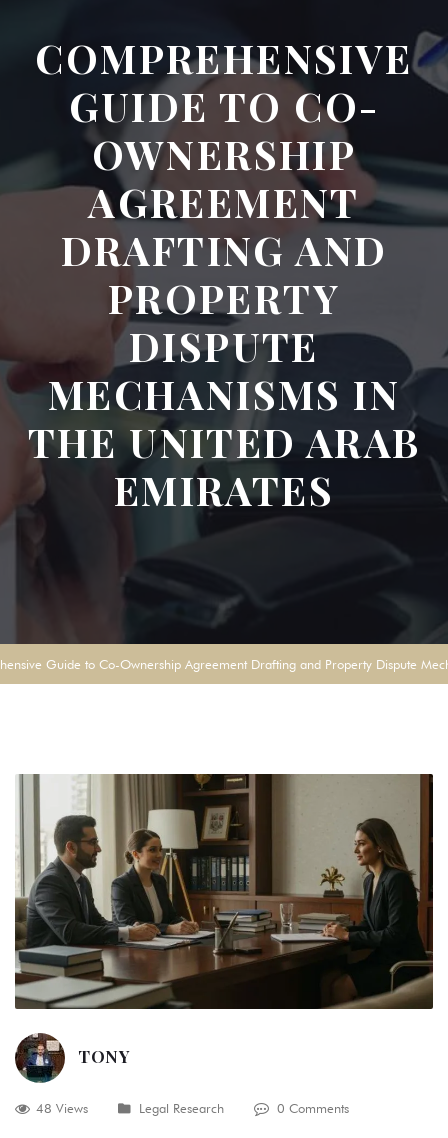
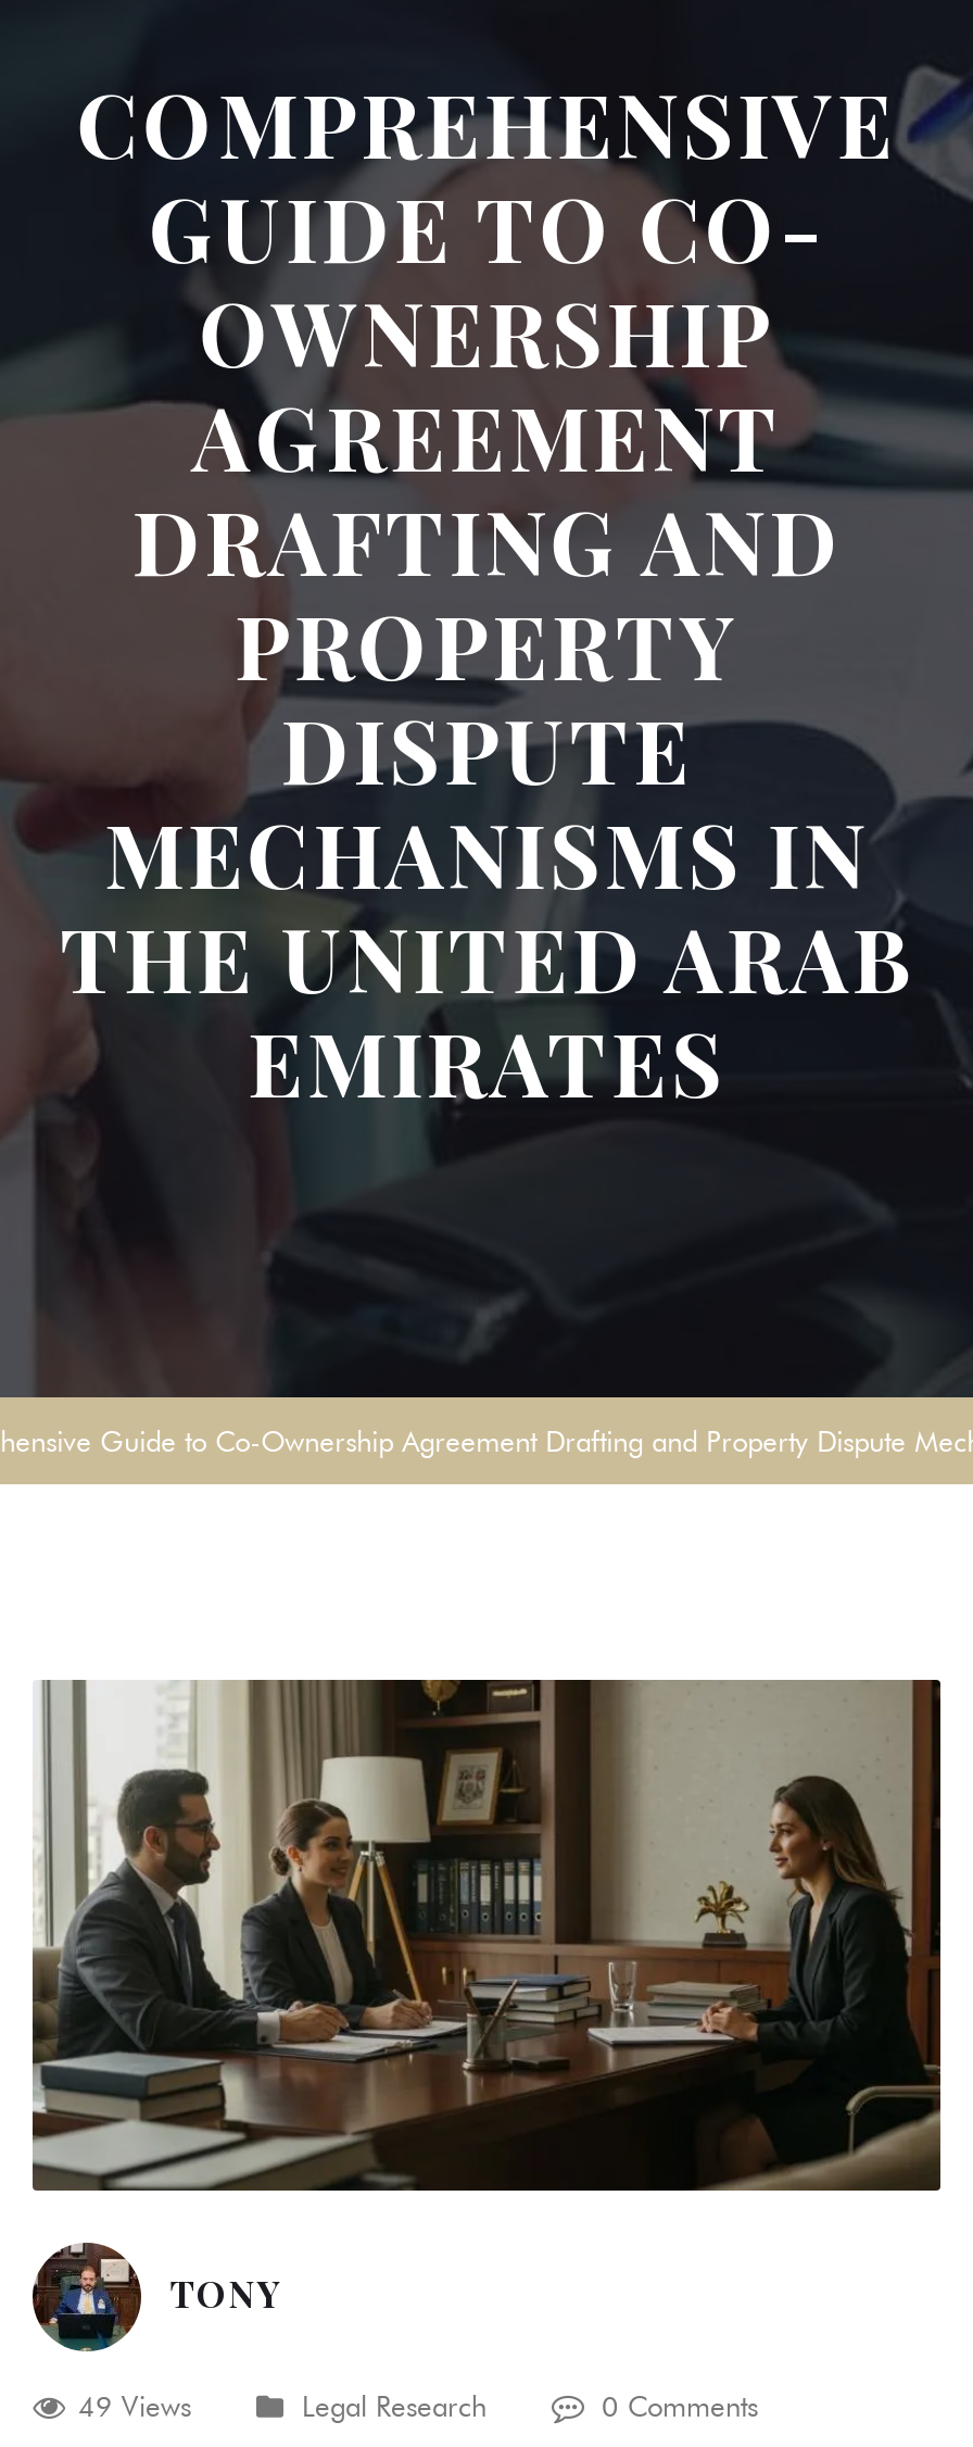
- 48 Views
+ 49 Views
